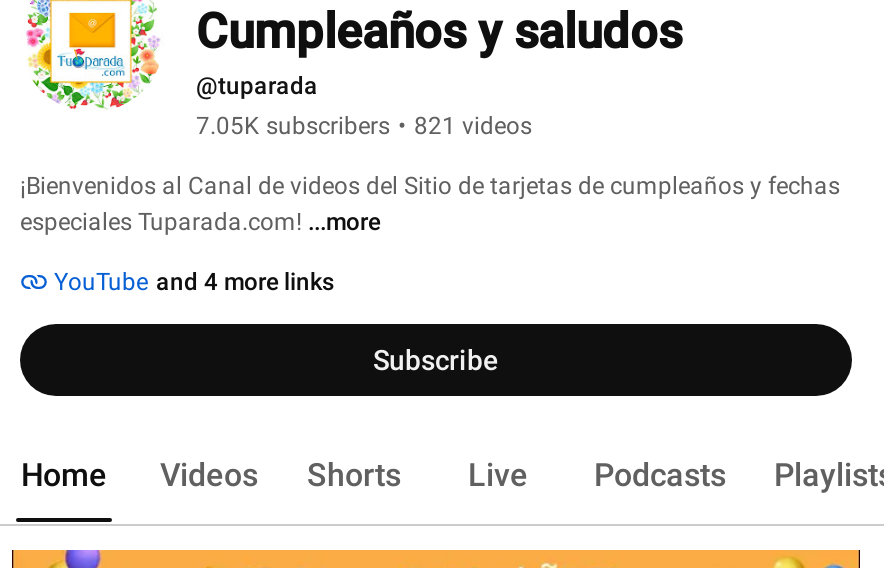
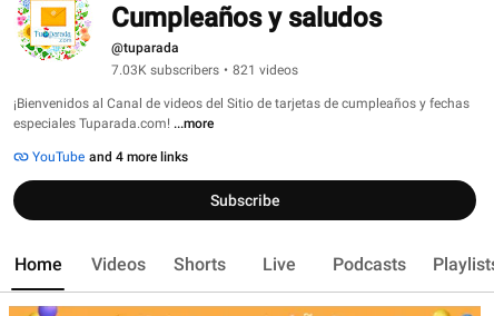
- 7.05K subscribers • 821 videos
+ 7.03K subscribers • 821 videos
